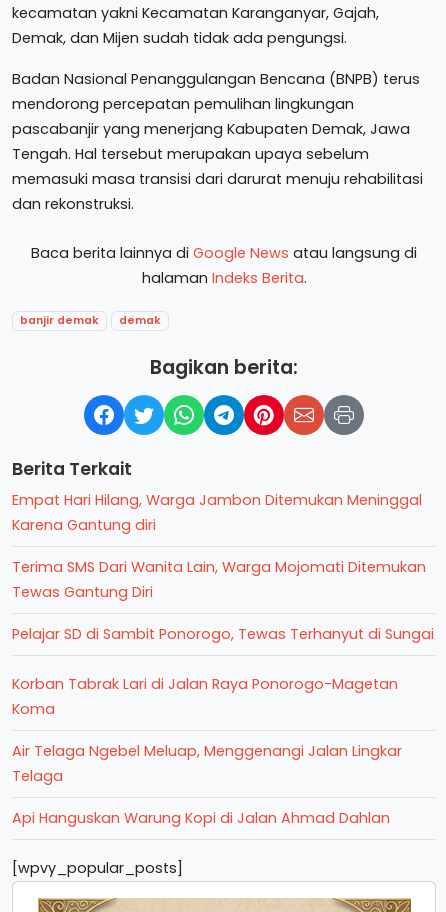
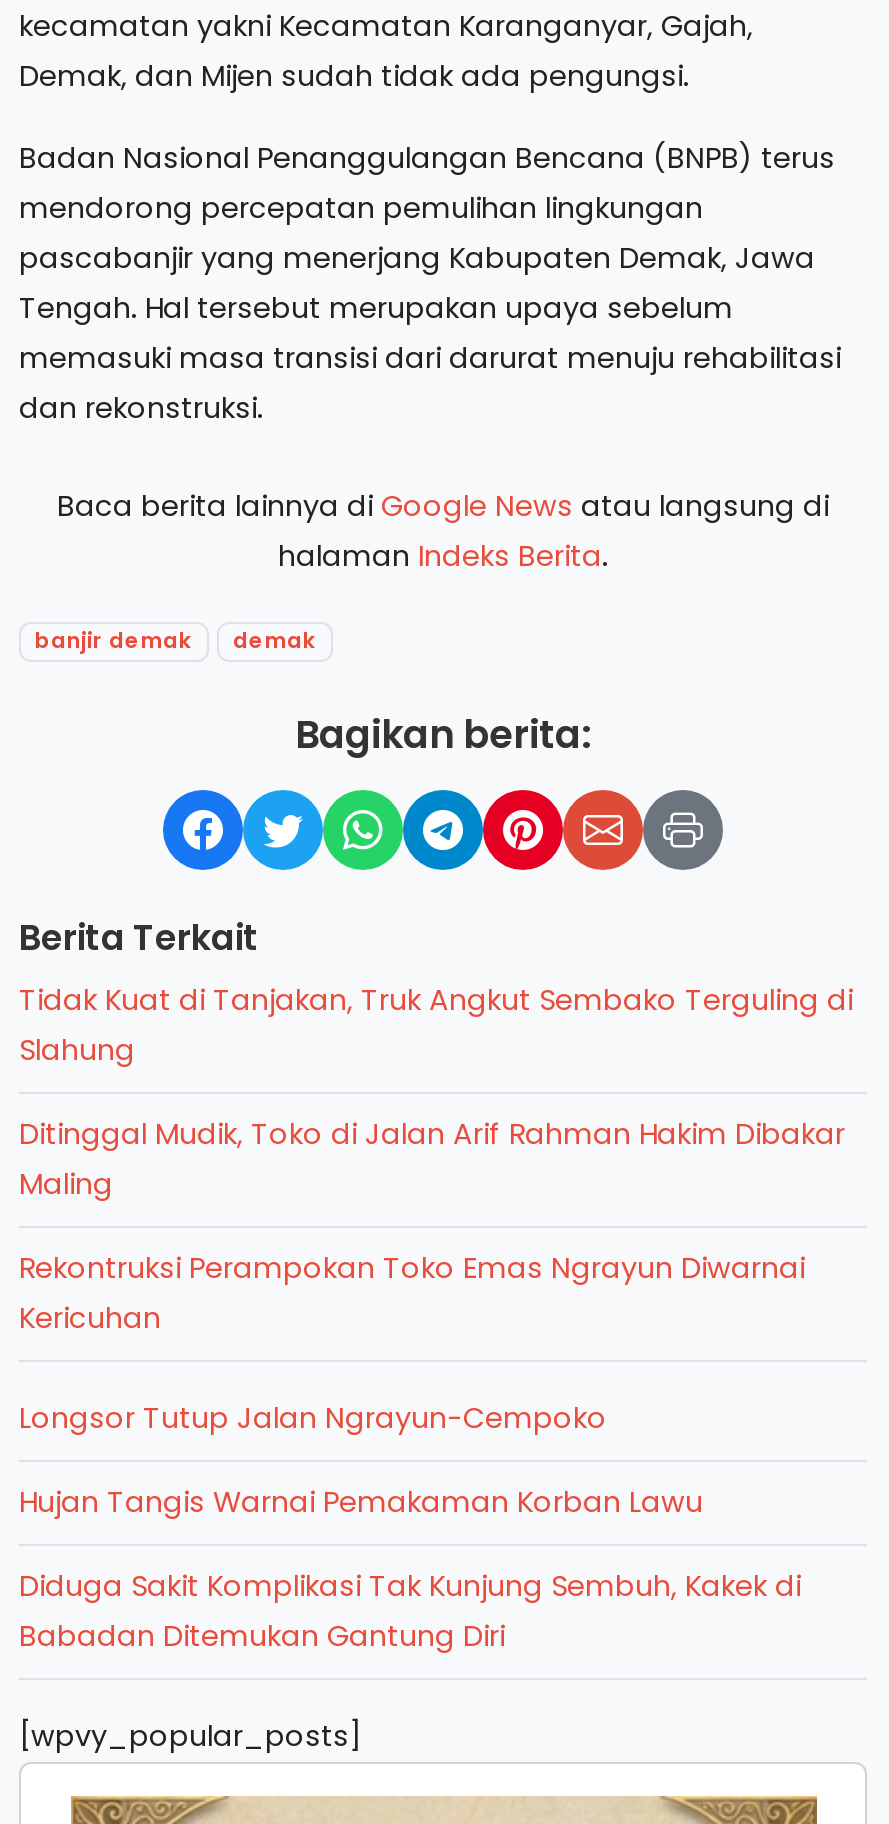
- Empat Hari Hilang, Warga Jambon Ditemukan Meninggal
- Karena Gantung diri
+ Tidak Kuat di Tanjakan, Truk Angkut Sembako Terguling di
+ Slahung

- Terima SMS Dari Wanita Lain, Warga Mojomati Ditemukan
- Tewas Gantung Diri
+ Ditinggal Mudik, Toko di Jalan Arif Rahman Hakim Dibakar
+ Maling

- Pelajar SD di Sambit Ponorogo, Tewas Terhanyut di Sungai
+ Rekontruksi Perampokan Toko Emas Ngrayun Diwarnai
+ Kericuhan

- Korban Tabrak Lari di Jalan Raya Ponorogo-Magetan
- Koma
+ Longsor Tutup Jalan Ngrayun-Cempoko

- Air Telaga Ngebel Meluap, Menggenangi Jalan Lingkar
- Telaga
+ Hujan Tangis Warnai Pemakaman Korban Lawu

- Api Hanguskan Warung Kopi di Jalan Ahmad Dahlan
+ Diduga Sakit Komplikasi Tak Kunjung Sembuh, Kakek di
+ Babadan Ditemukan Gantung Diri
